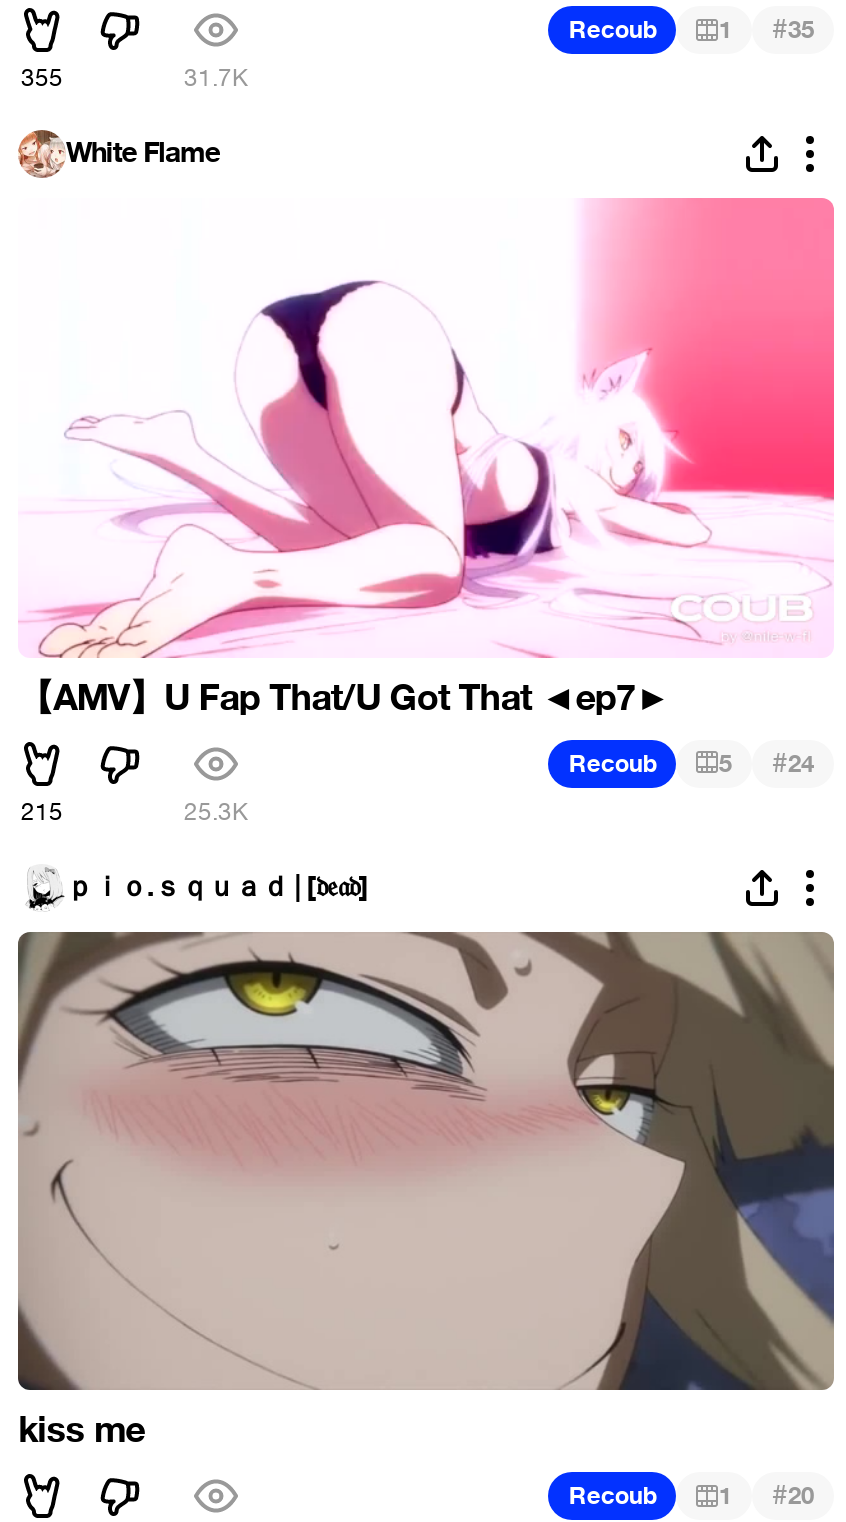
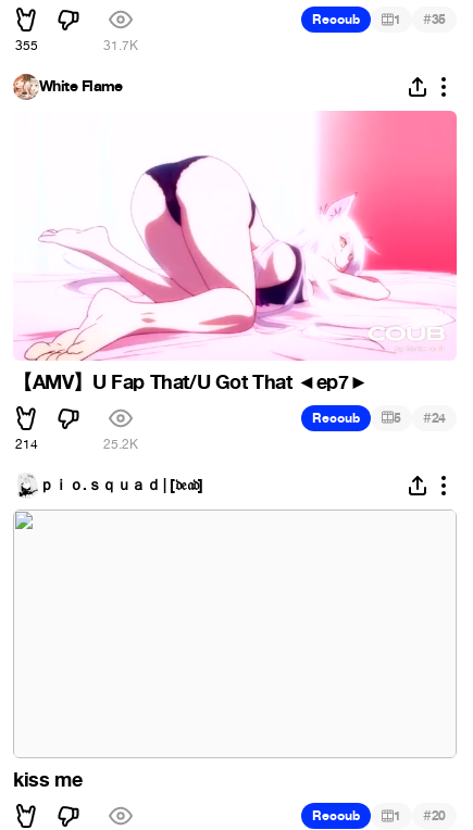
- 215
- 25.3K
+ 214
+ 25.2K

- [image]
